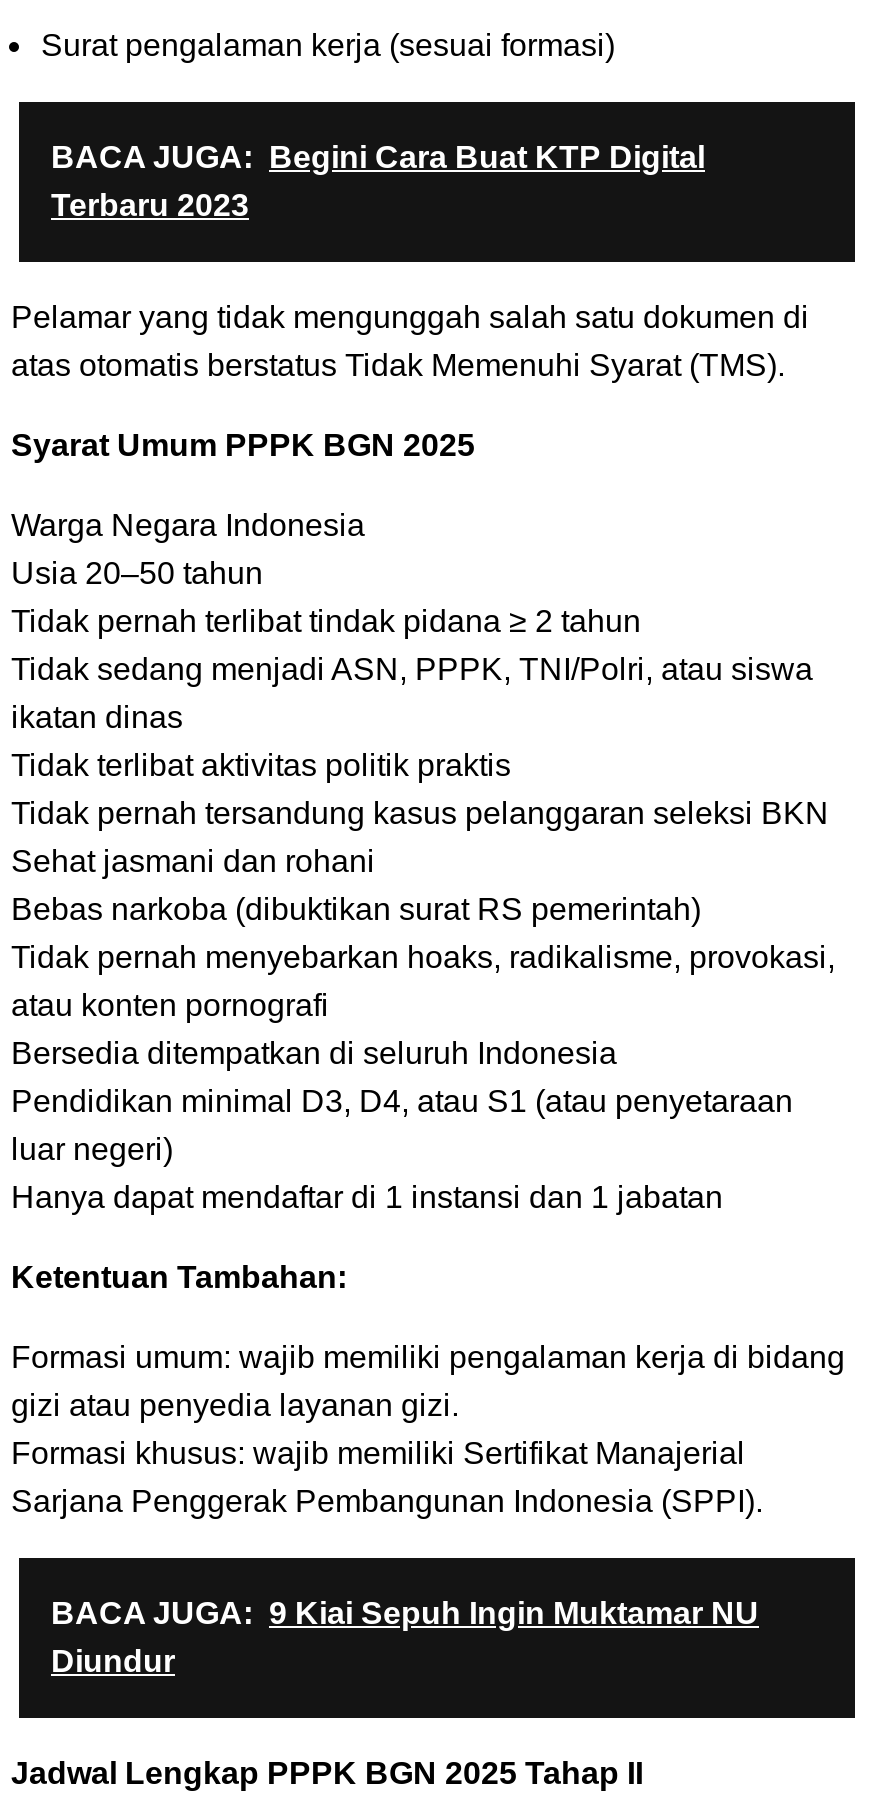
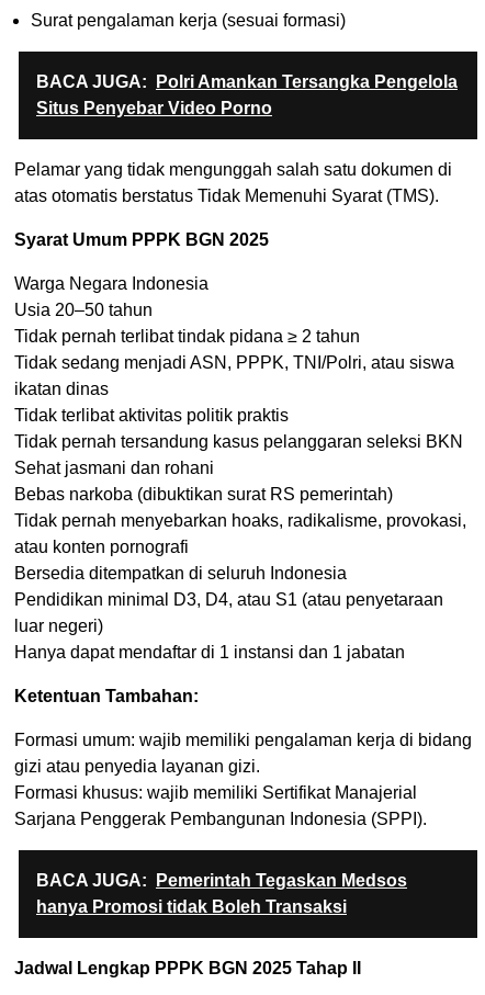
- BACA JUGA: Begini Cara Buat KTP Digital
- Terbaru 2023
+ BACA JUGA: Polri Amankan Tersangka Pengelola
+ Situs Penyebar Video Porno

- BACA JUGA: 9 Kiai Sepuh Ingin Muktamar NU
- Diundur
+ BACA JUGA: Pemerintah Tegaskan Medsos
+ hanya Promosi tidak Boleh Transaksi
